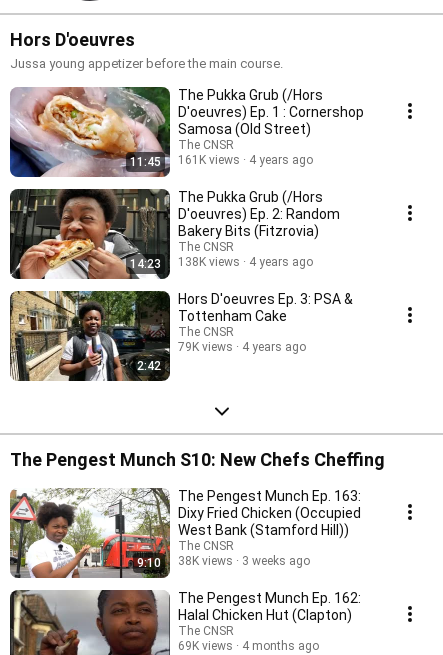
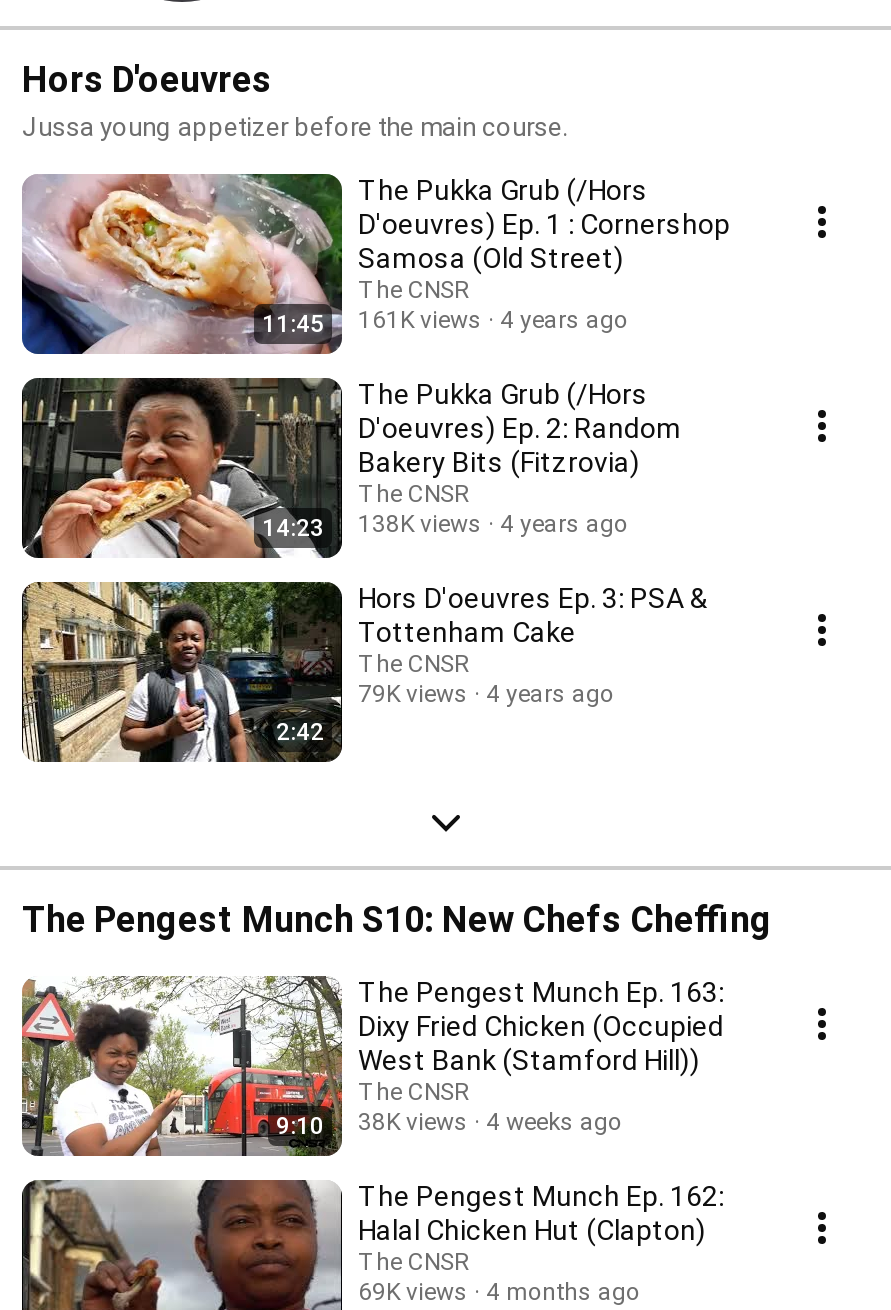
- 9:10 38K views 3 weeks ago
+ 9:10 38K views 4 weeks ago
